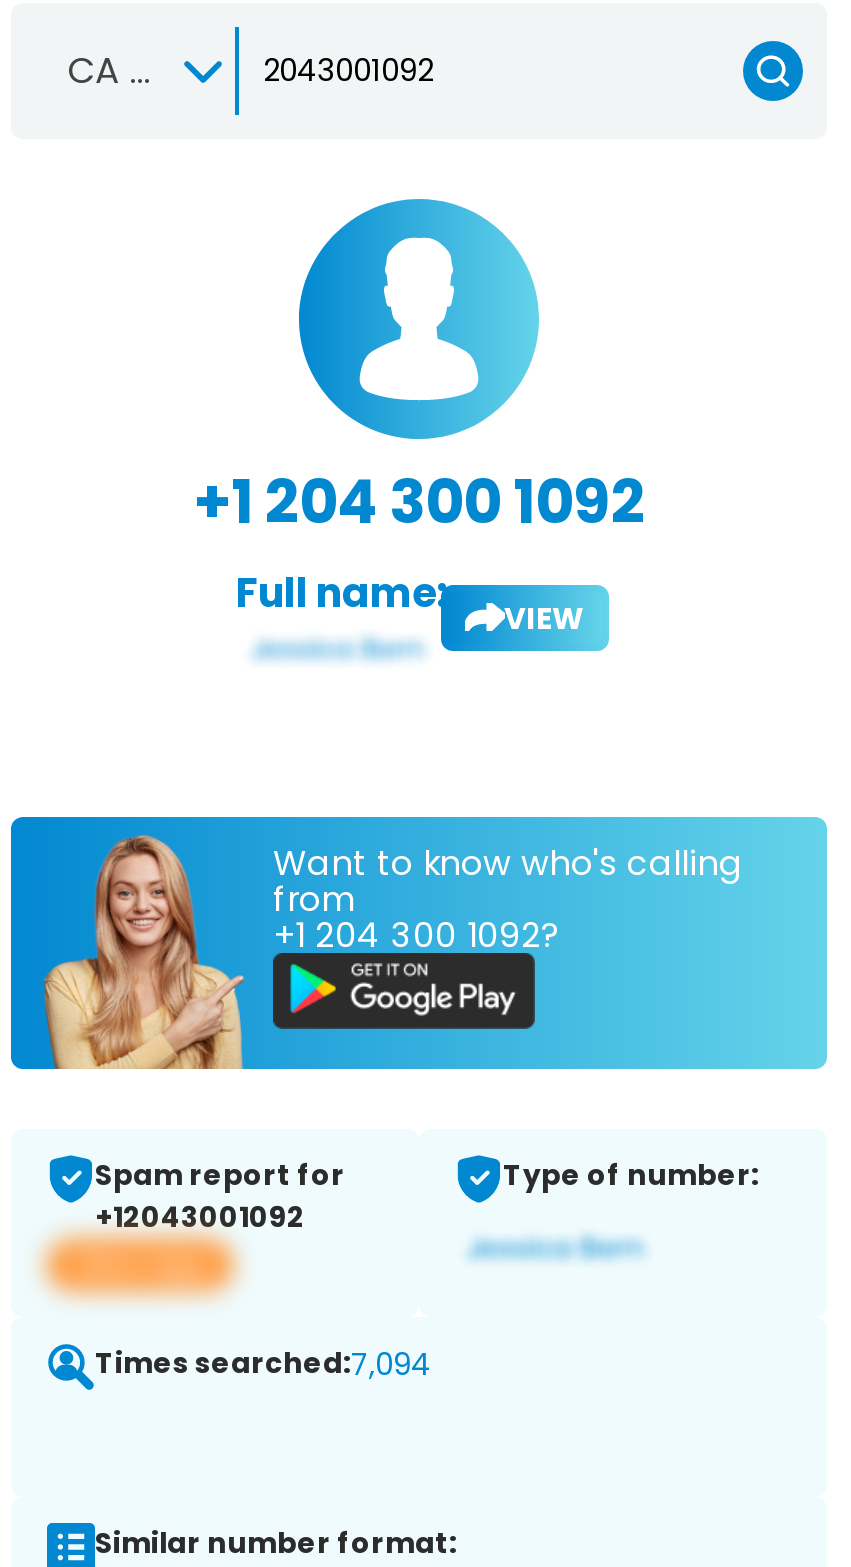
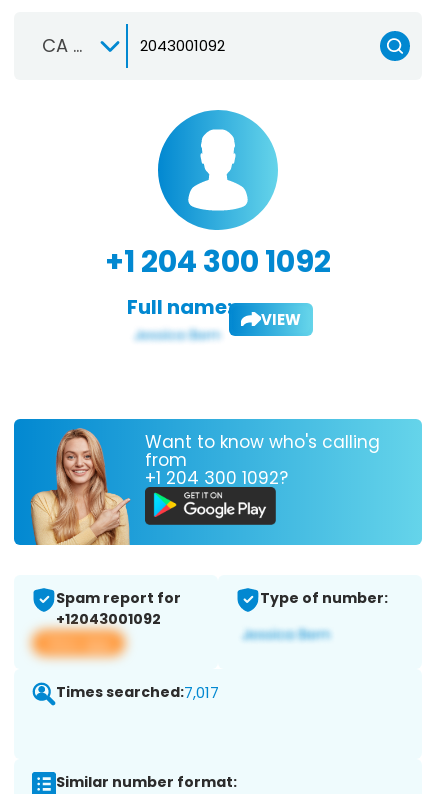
- Times searched:7,094
+ Times searched:7,017
